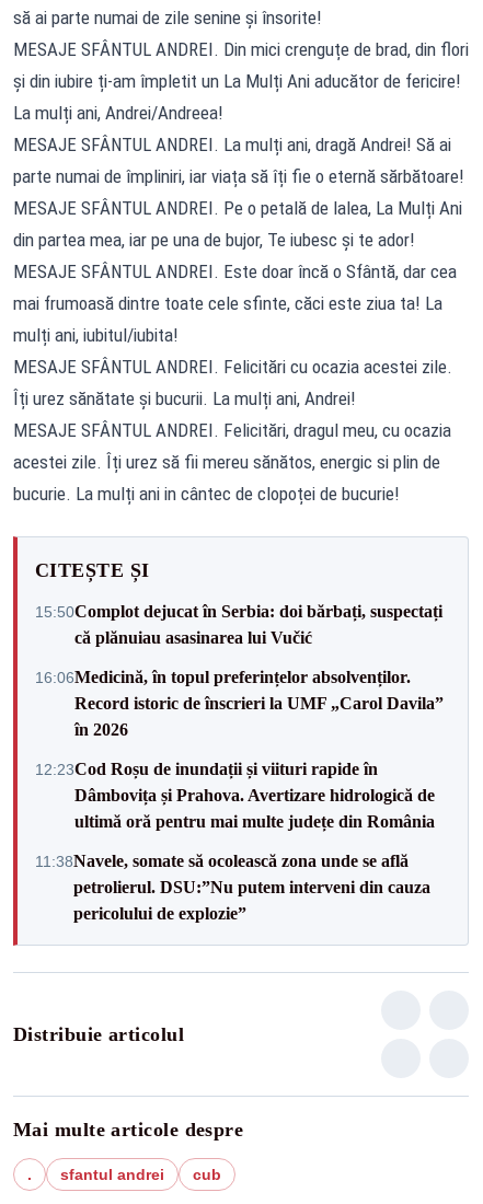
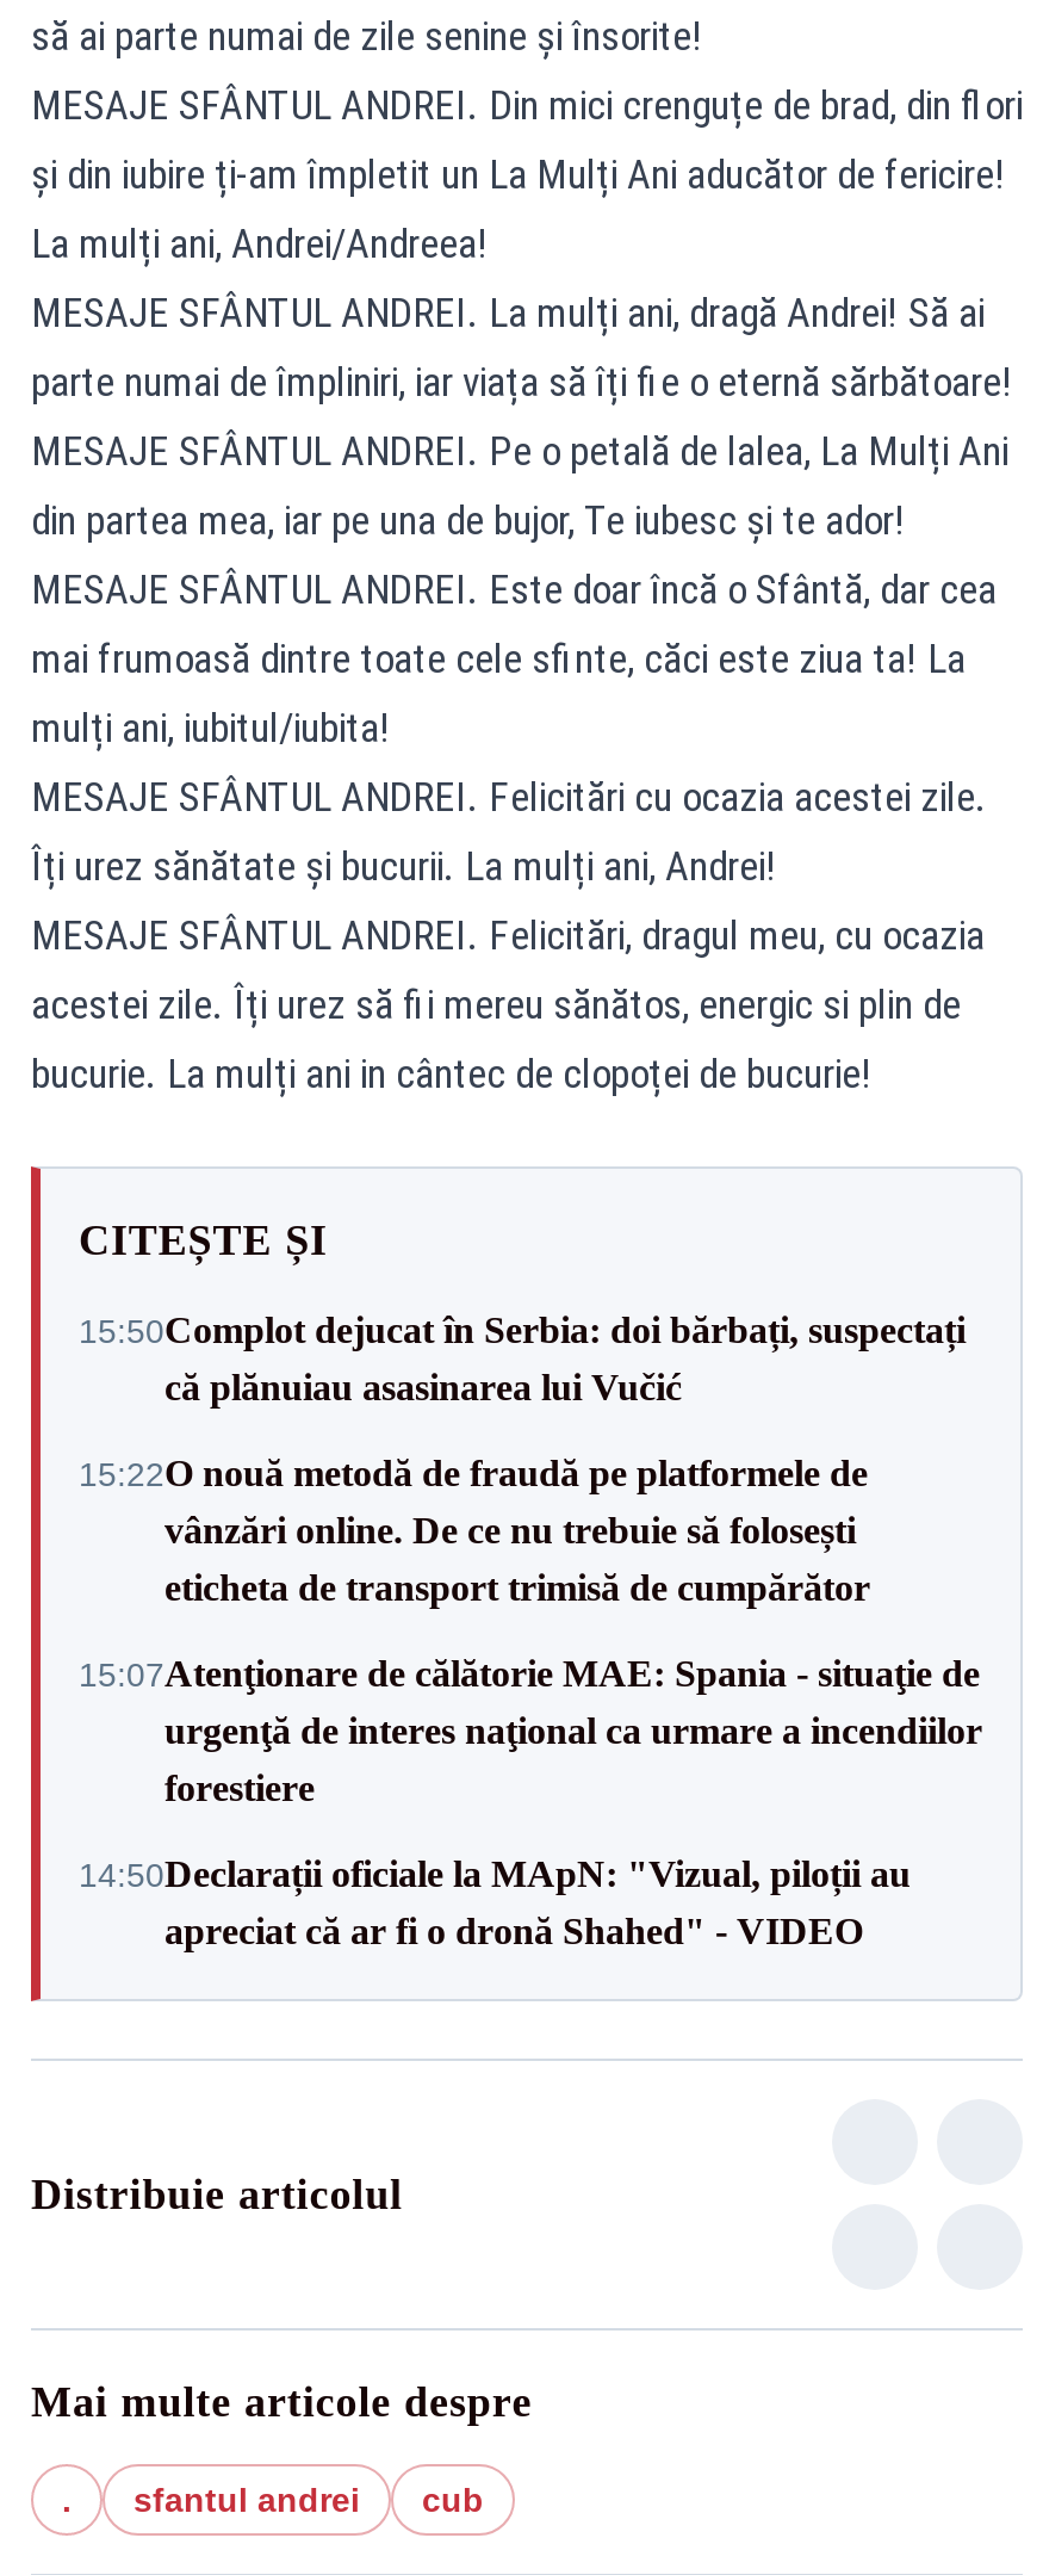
- 16:06Medicină, în topul preferințelor absolvenților.
- Record istoric de înscrieri la UMF „Carol Davila”
- în 2026
+ 15:22O nouă metodă de fraudă pe platformele de
+ vânzări online. De ce nu trebuie să folosești
+ eticheta de transport trimisă de cumpărător

- 12:23Cod Roșu de inundații și viituri rapide în
- Dâmbovița și Prahova. Avertizare hidrologică de
- ultimă oră pentru mai multe județe din România
+ 15:07Atenţionare de călătorie MAE: Spania - situaţie de
+ urgenţă de interes naţional ca urmare a incendiilor
+ forestiere

- 11:38Navele, somate să ocolească zona unde se află
- petrolierul. DSU:”Nu putem interveni din cauza
- pericolului de explozie”
+ 14:50Declarații oficiale la MApN: "Vizual, piloții au
+ apreciat că ar fi o dronă Shahed" - VIDEO
